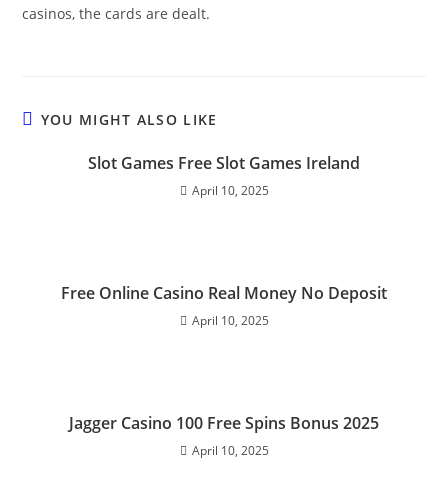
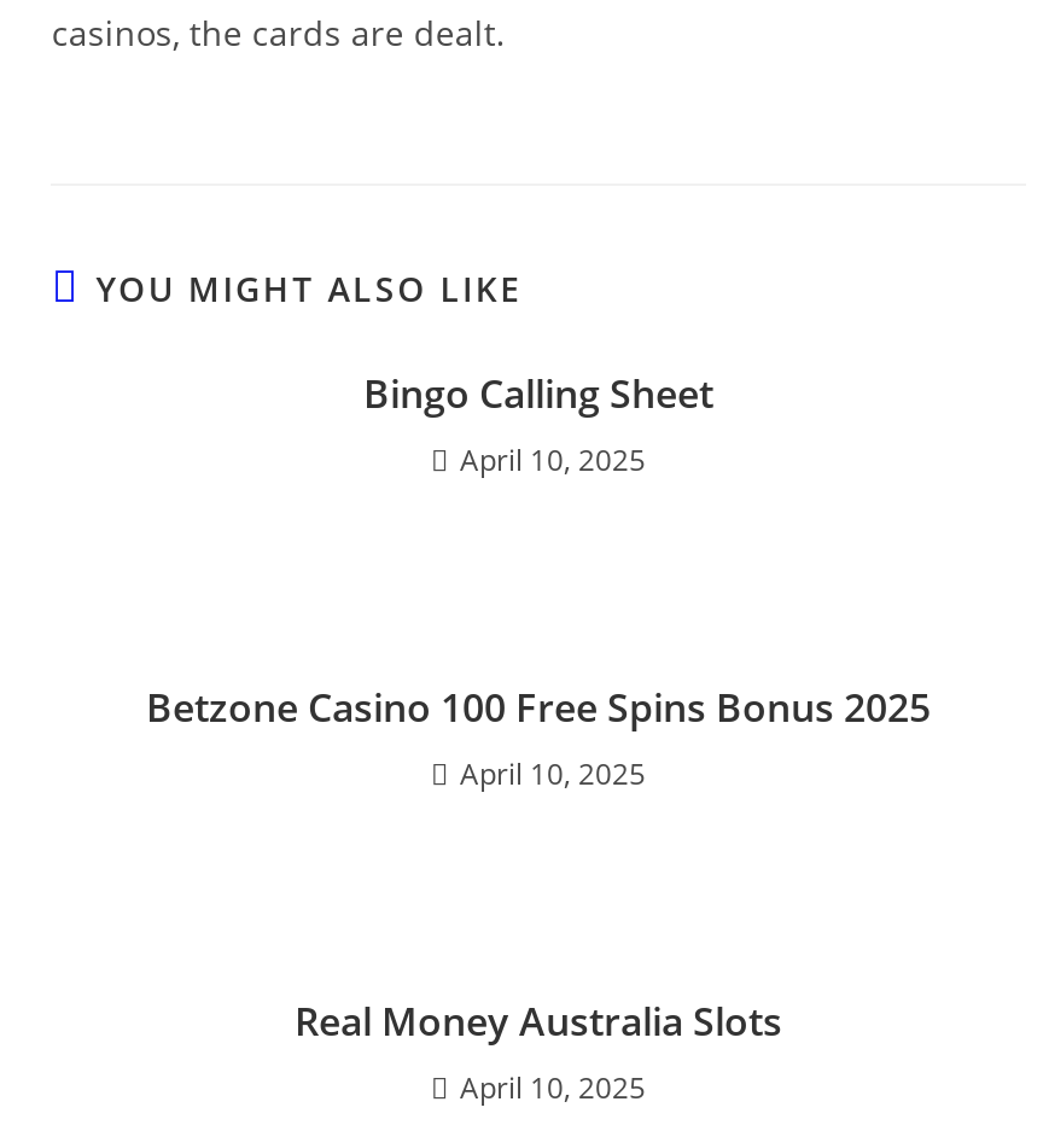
- Slot Games Free Slot Games Ireland
+ Bingo Calling Sheet

- Free Online Casino Real Money No Deposit
+ Betzone Casino 100 Free Spins Bonus 2025

- Jagger Casino 100 Free Spins Bonus 2025
+ Real Money Australia Slots
